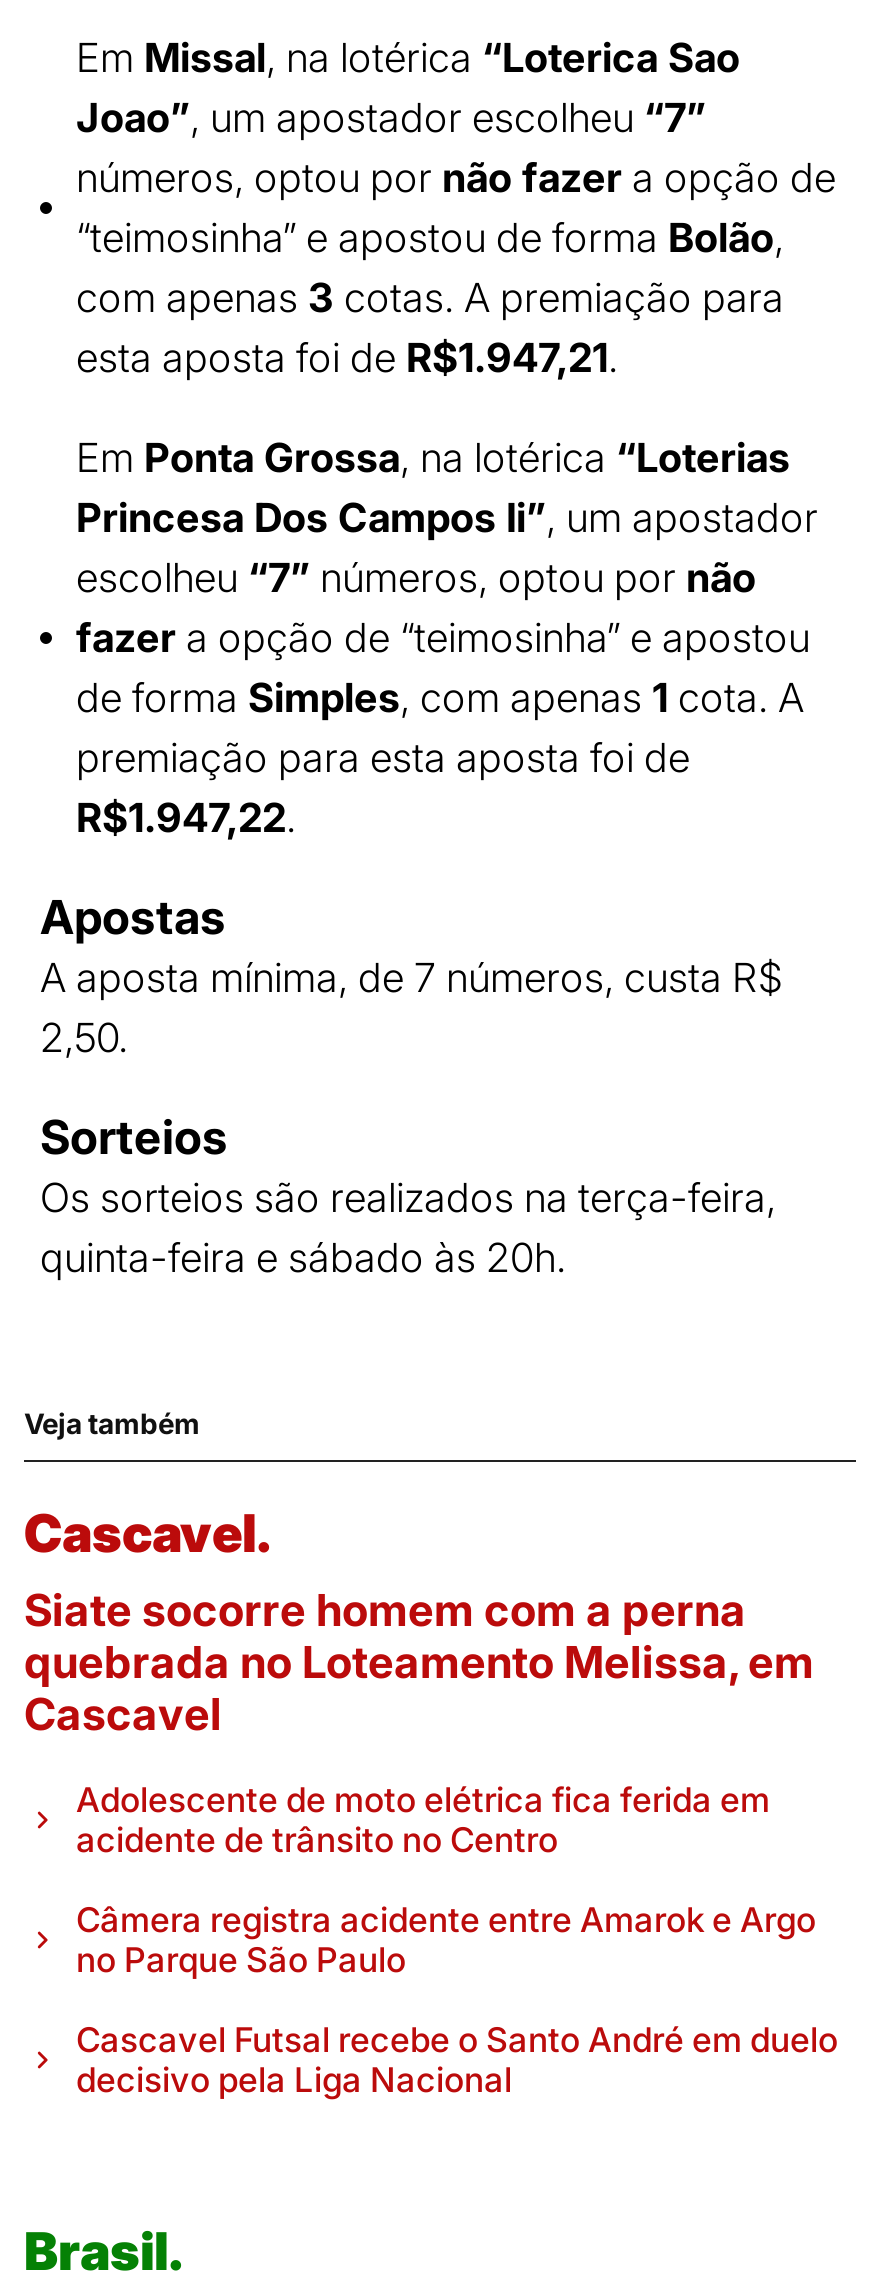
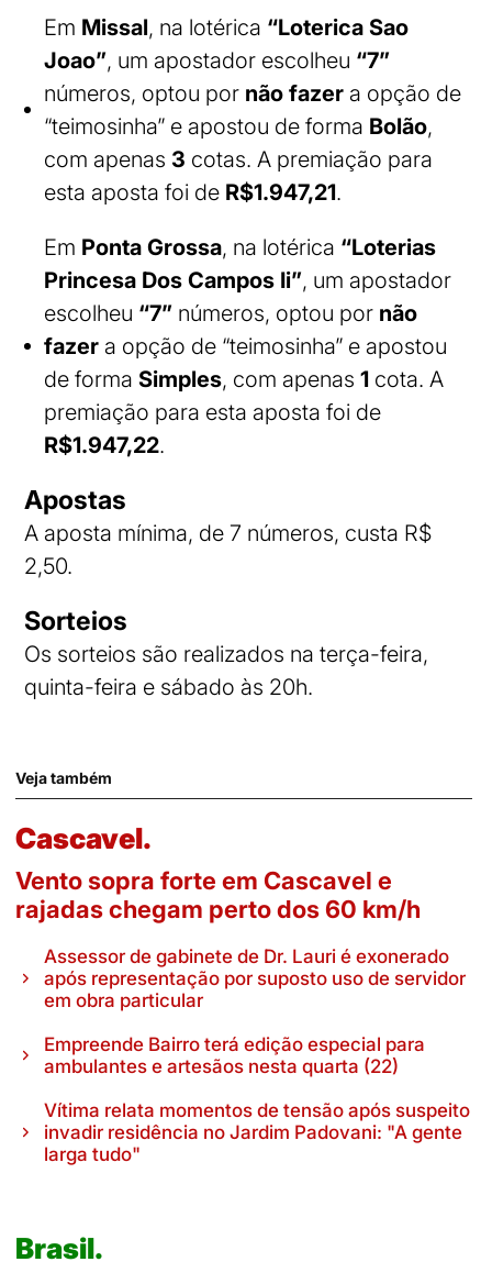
- Siate socorre homem com a perna
- quebrada no Loteamento Melissa, em
- Cascavel
+ Vento sopra forte em Cascavel e
+ rajadas chegam perto dos 60 km/h

- Adolescente de moto elétrica fica ferida em
- acidente de trânsito no Centro
+ Assessor de gabinete de Dr. Lauri é exonerado
+ após representação por suposto uso de servidor
+ em obra particular

- Câmera registra acidente entre Amarok e Argo
- no Parque São Paulo
+ Empreende Bairro terá edição especial para
+ ambulantes e artesãos nesta quarta (22)

- Cascavel Futsal recebe o Santo André em duelo
- decisivo pela Liga Nacional
+ Vítima relata momentos de tensão após suspeito
+ invadir residência no Jardim Padovani: "A gente
+ larga tudo"
